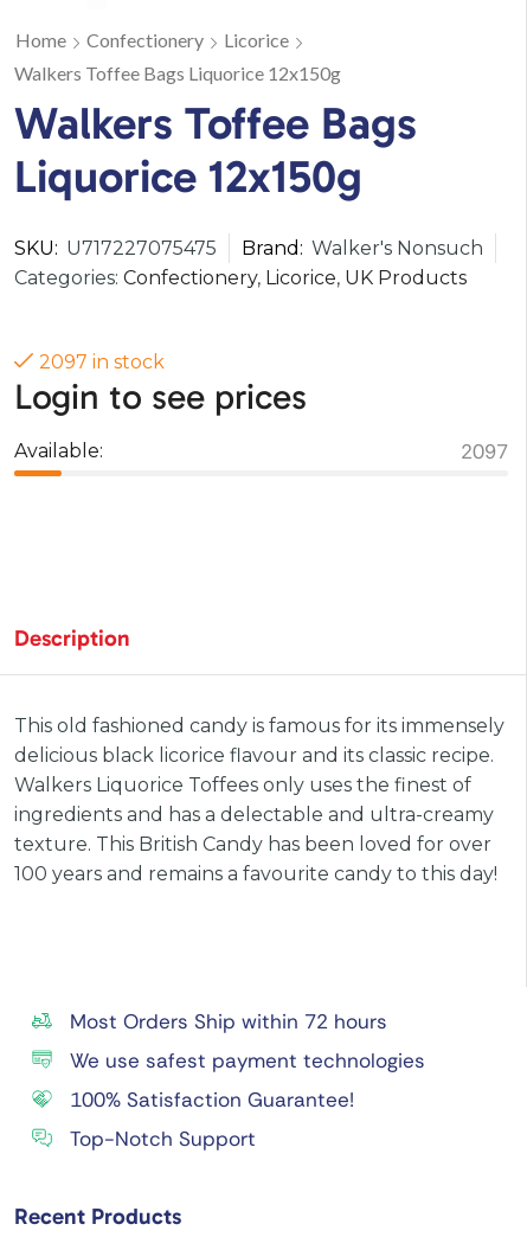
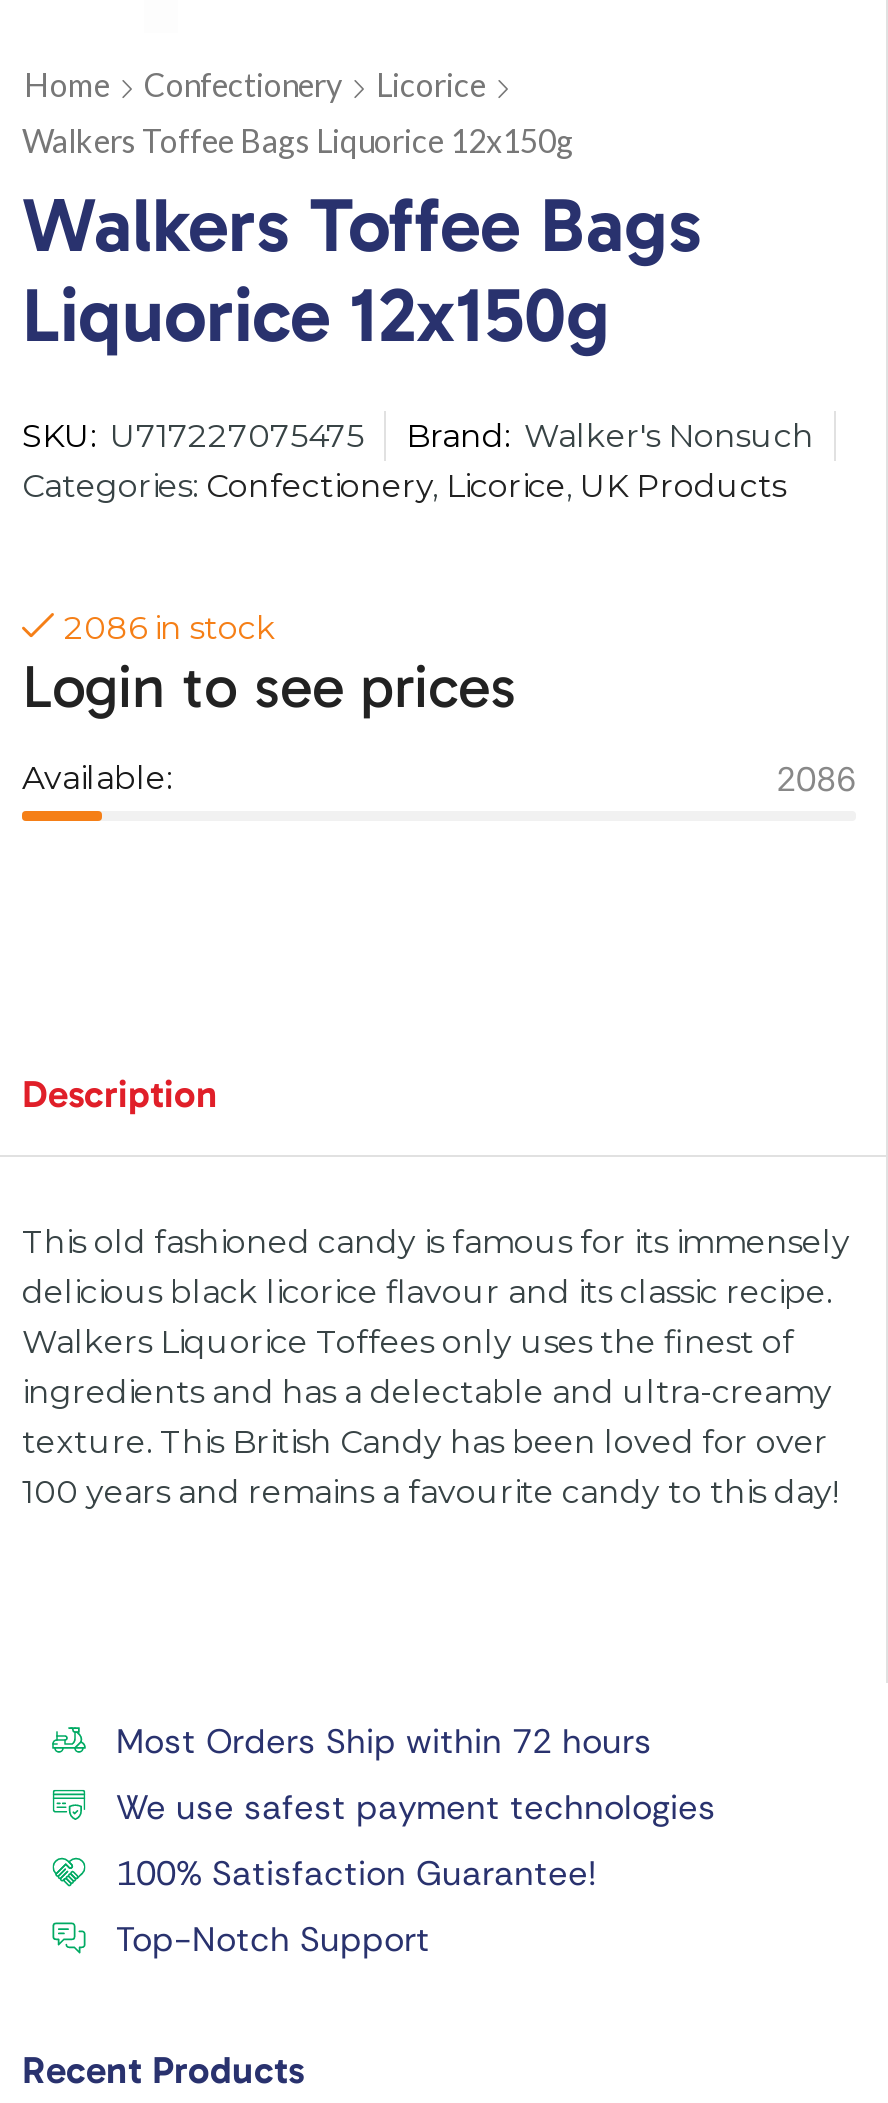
- 2097 in stock
+ 2086 in stock

- 2097
+ 2086
